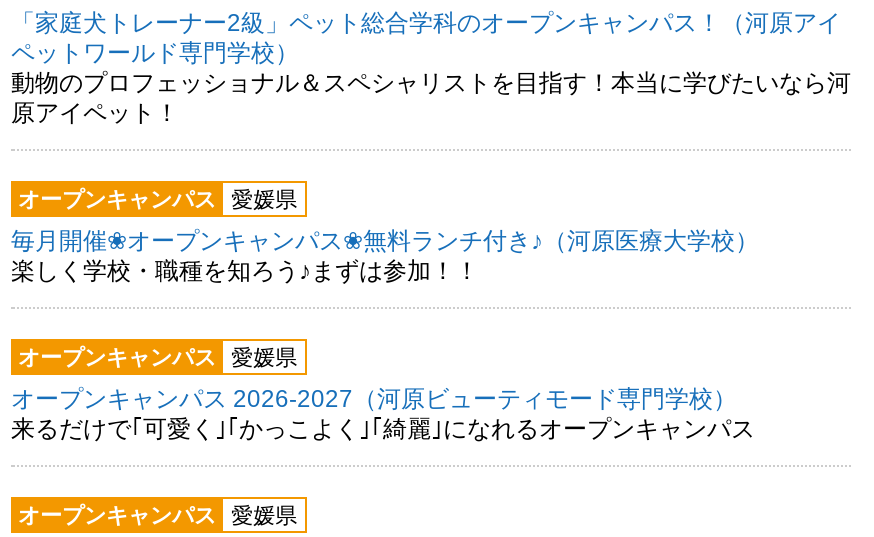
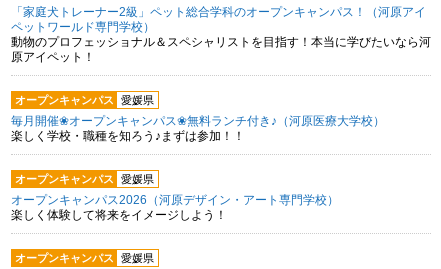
- オープンキャンパス 2026-2027（河原ビューティモード専門学校）
- 来るだけで｢可愛く｣｢かっこよく｣｢綺麗｣になれるオープンキャンパス
+ オープンキャンパス2026（河原デザイン・アート専門学校）
+ 楽しく体験して将来をイメージしよう！
